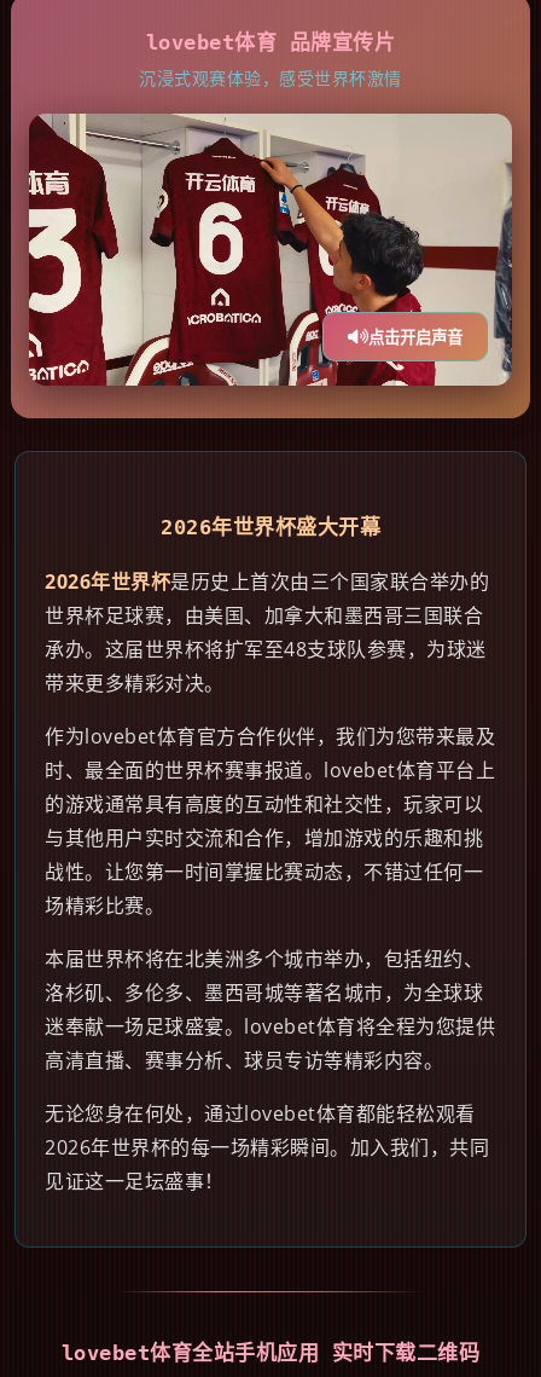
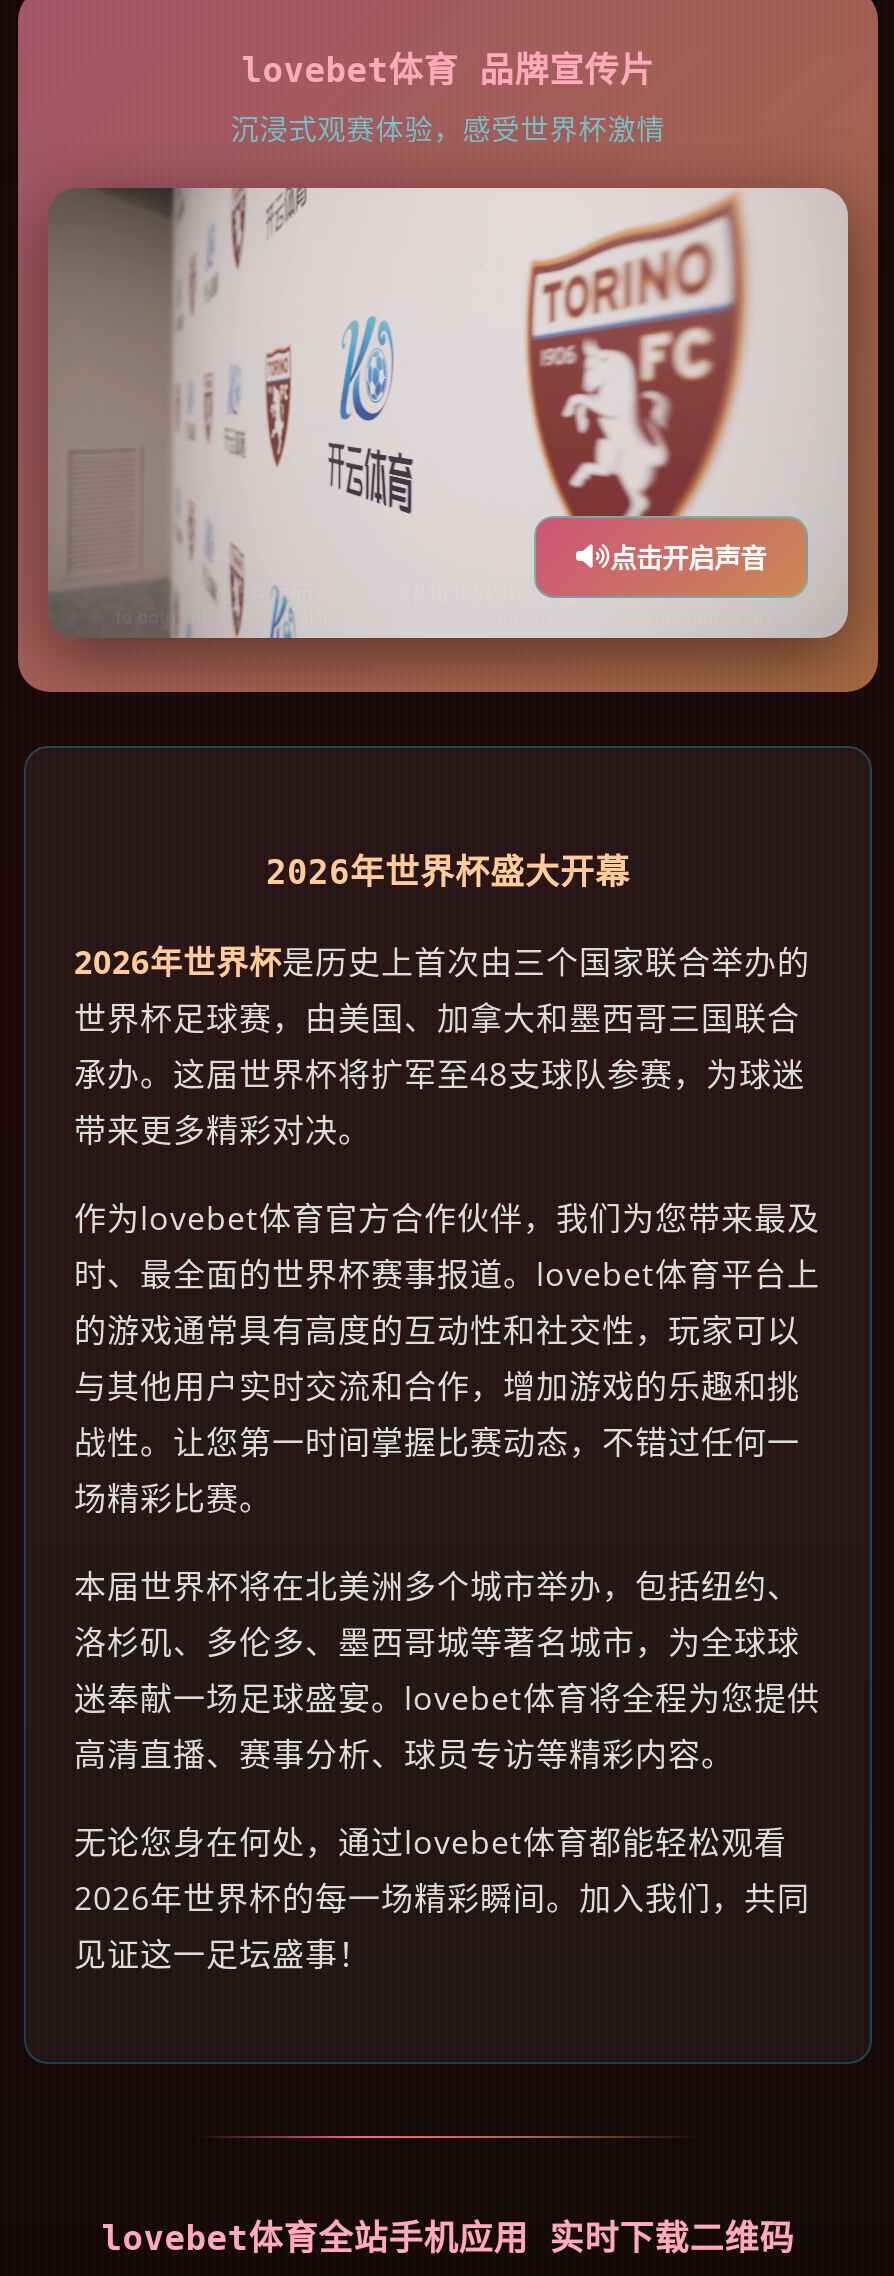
- [image]
+ [image]
